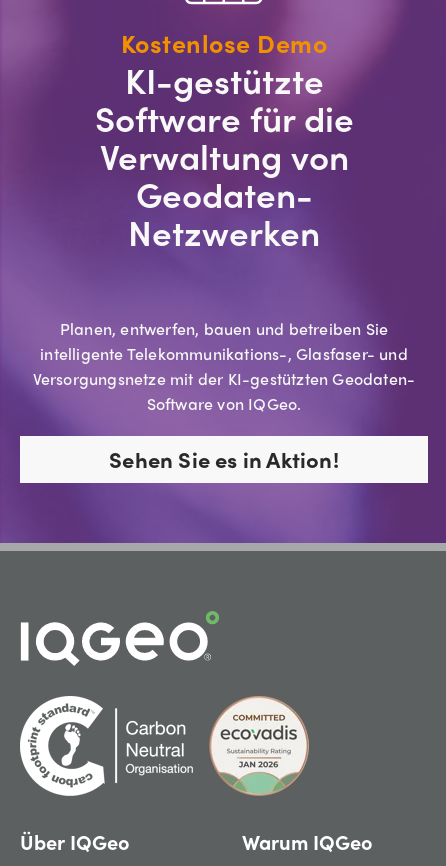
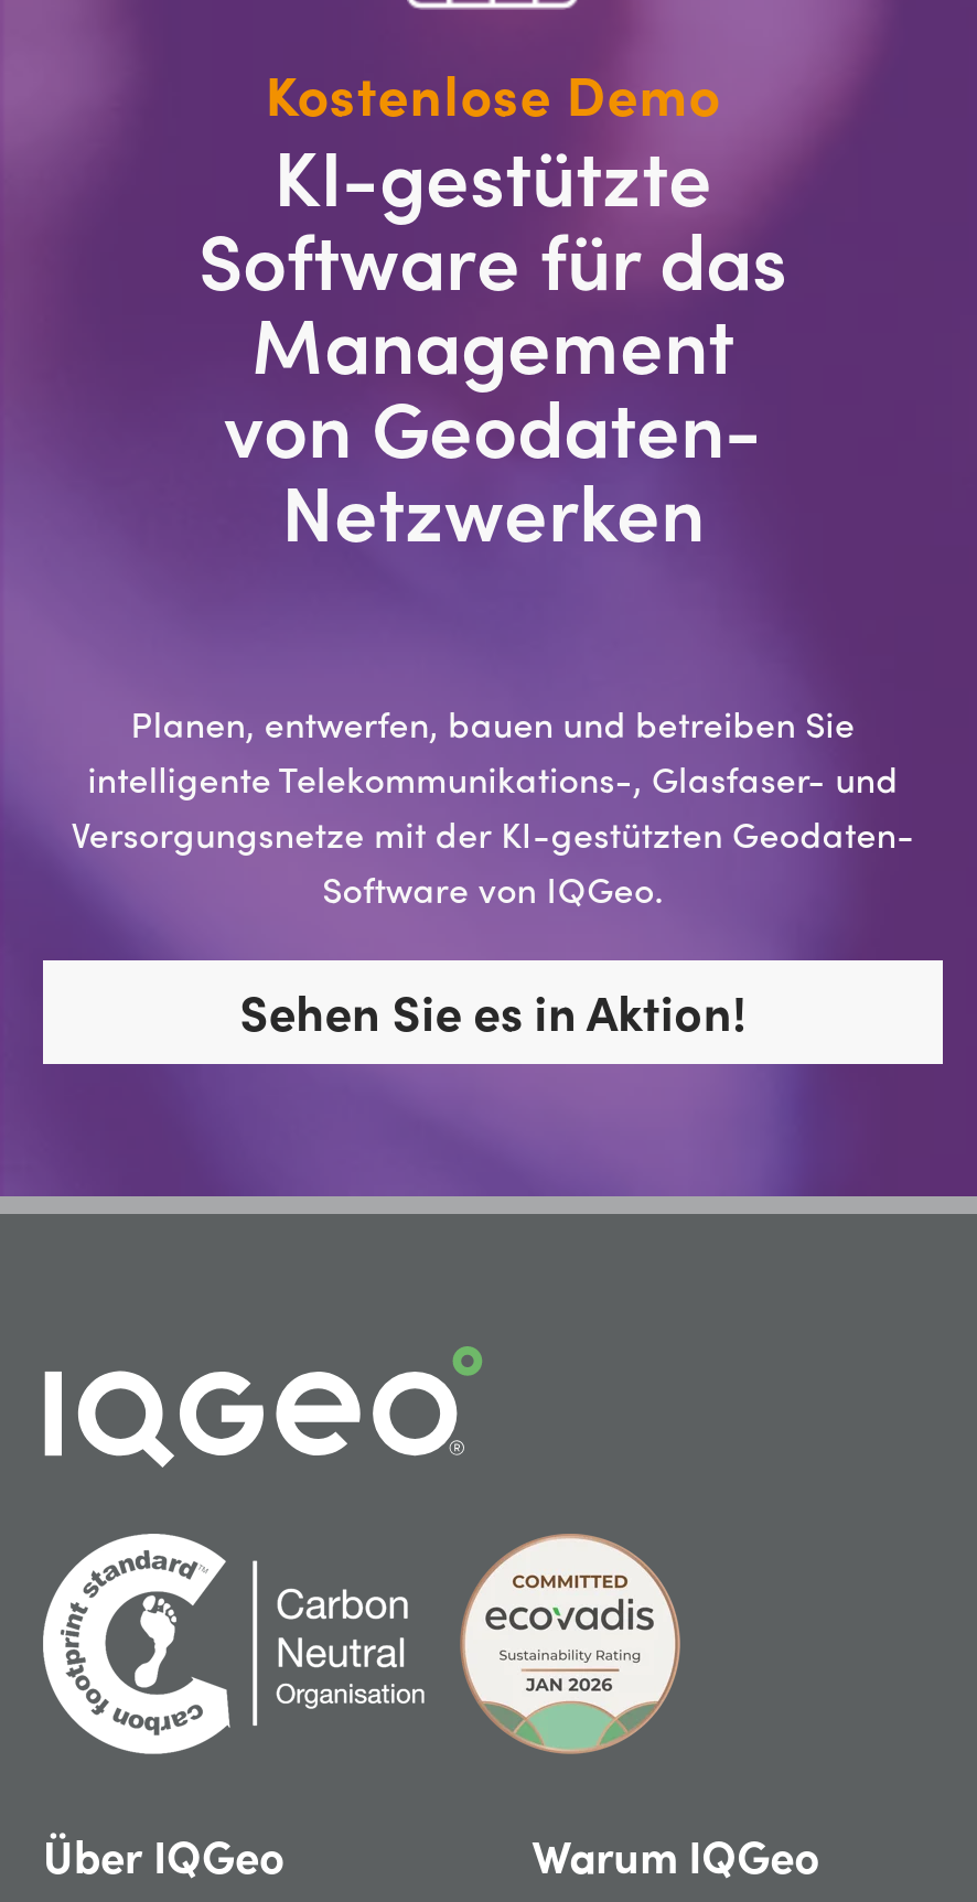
- Software für die
- Verwaltung von
- Geodaten-
+ Software für das
+ Management
+ von Geodaten-
